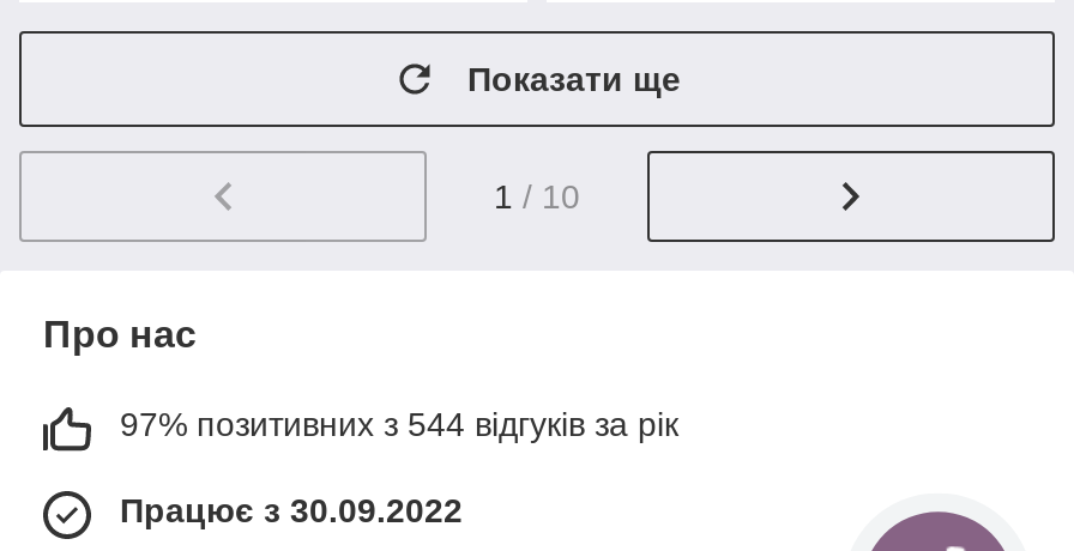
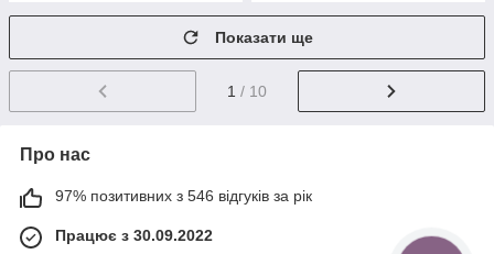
- 97% позитивних з 544 відгуків за рік
+ 97% позитивних з 546 відгуків за рік
